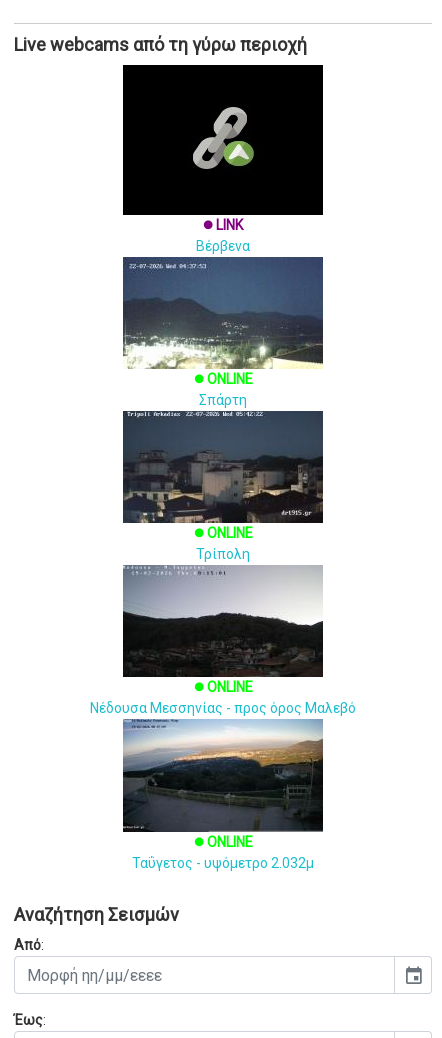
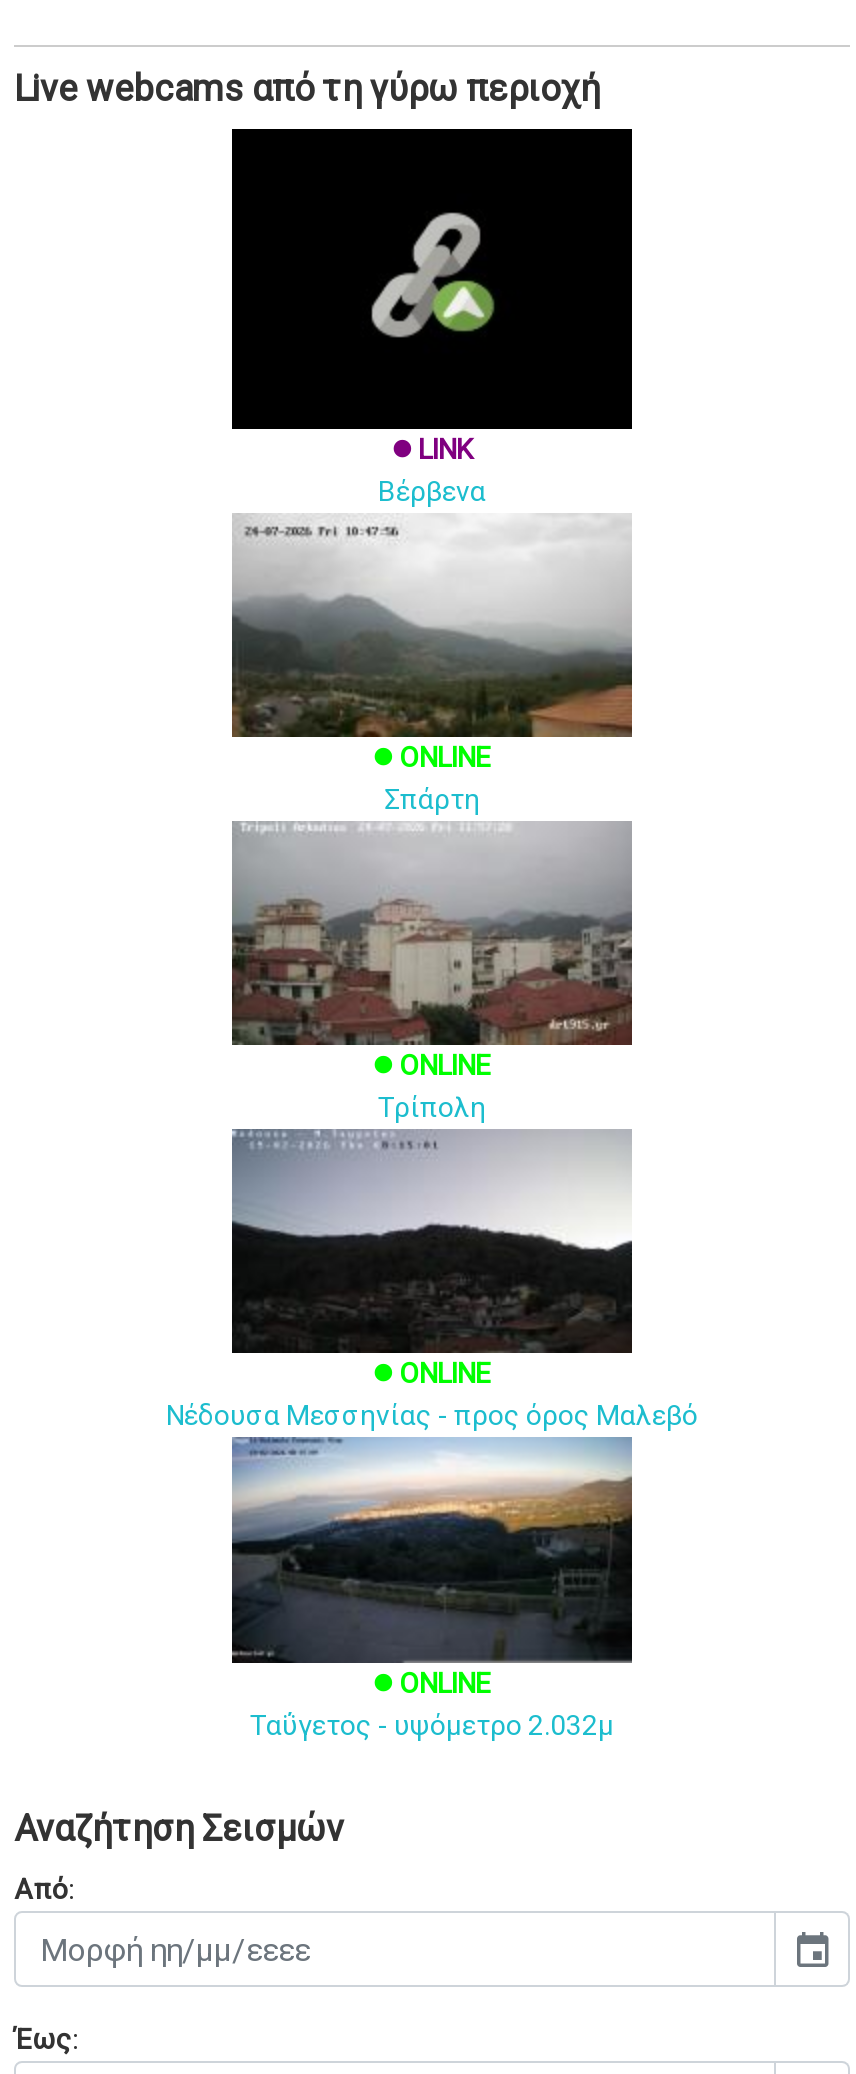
- [image]
+ [image]

- [image]
+ [image]
